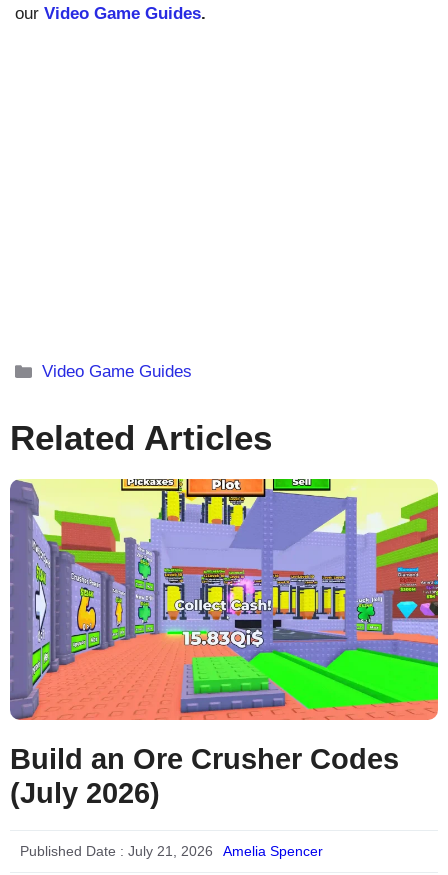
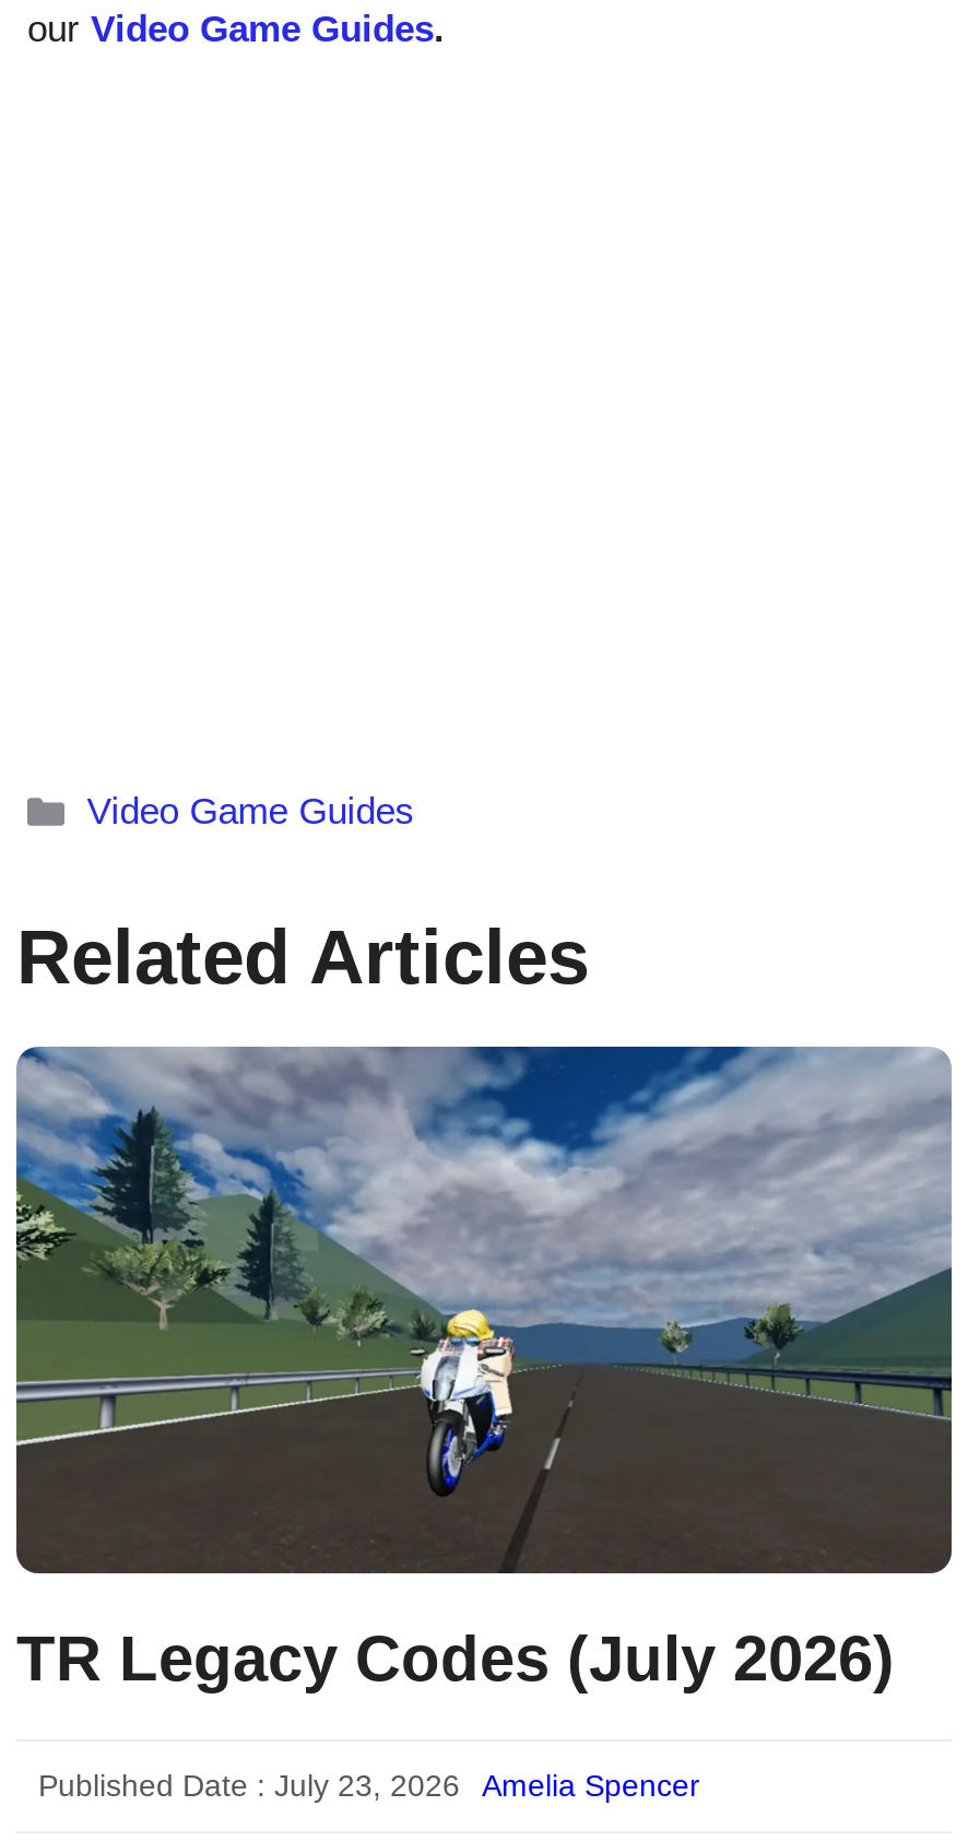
- [image]
- Build an Ore Crusher Codes
- (July 2026)
+ [image]
+ TR Legacy Codes (July 2026)

- Published Date : July 21, 2026
+ Published Date : July 23, 2026
